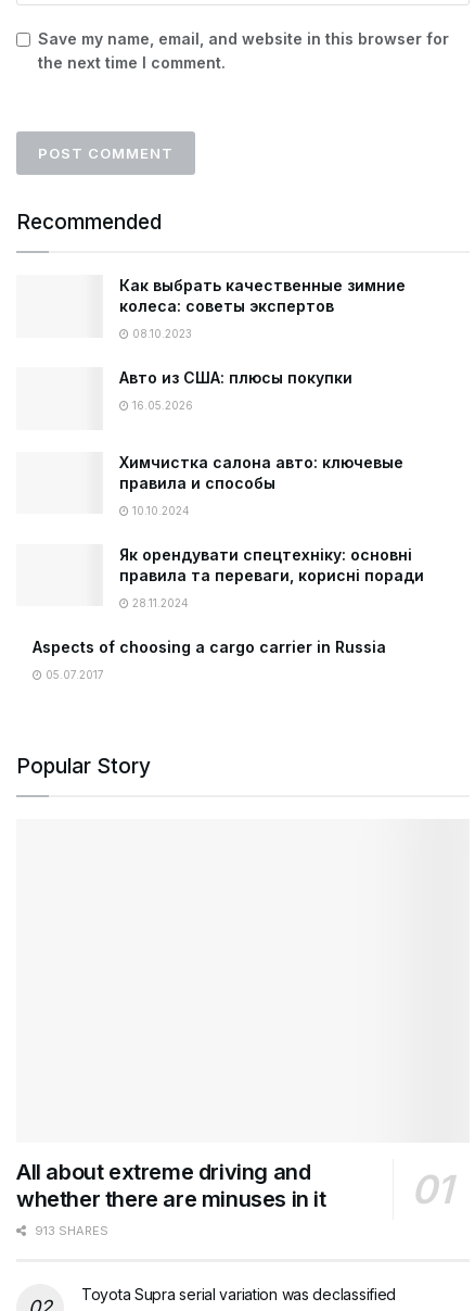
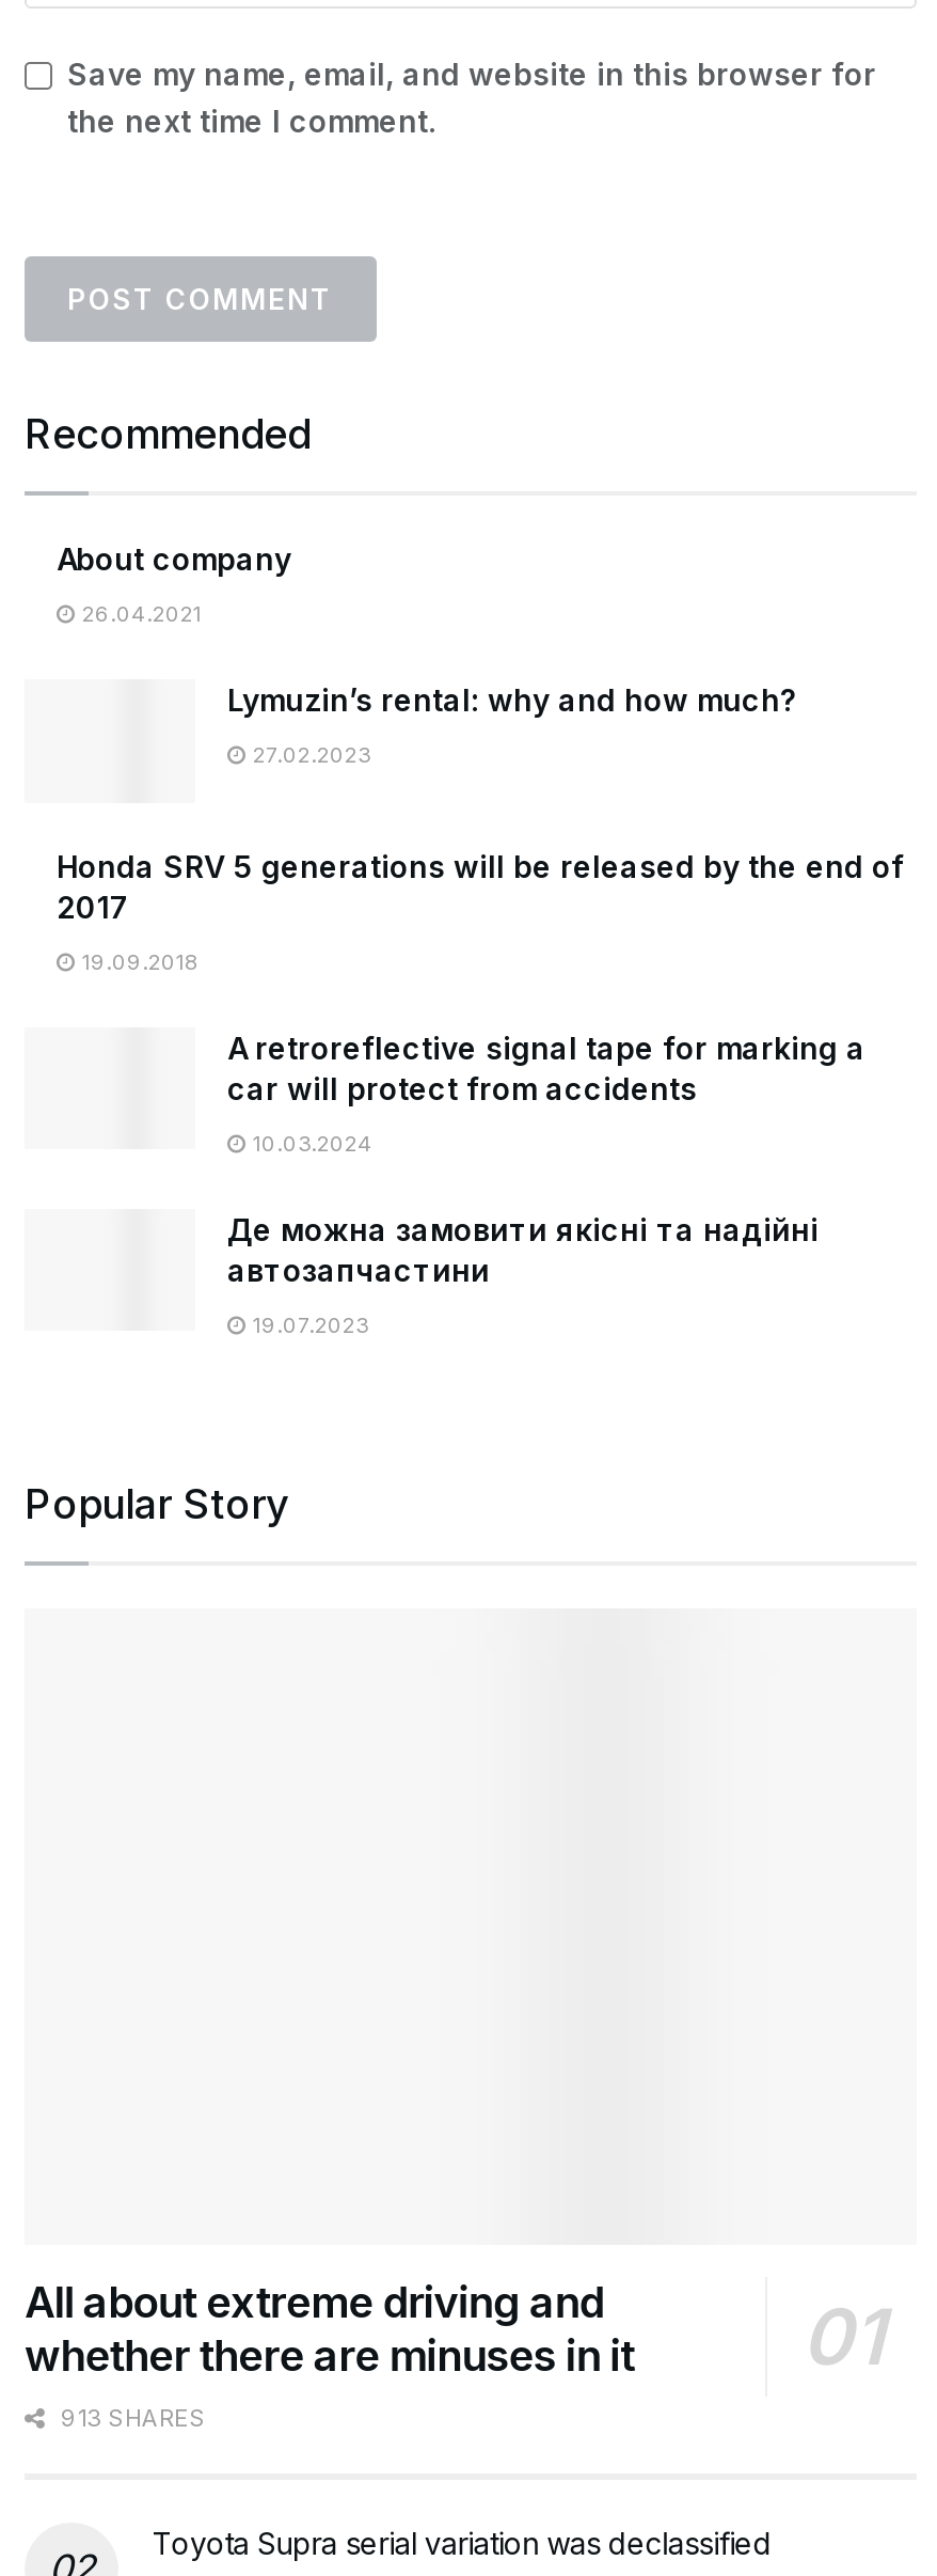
- Как выбрать качественные зимние
- колеса: советы экспертов
+ About company

- 08.10.2023
+ 26.04.2021

- Авто из США: плюсы покупки
+ Lymuzin’s rental: why and how much?

- 16.05.2026
+ 27.02.2023

- Химчистка салона авто: ключевые
- правила и способы
+ Honda SRV 5 generations will be released by the end of
+ 2017

- 10.10.2024
+ 19.09.2018

- Як орендувати спецтехніку: основні
- правила та переваги, корисні поради
+ A retroreflective signal tape for marking a
+ car will protect from accidents

- 28.11.2024
+ 10.03.2024

- Aspects of choosing a cargo carrier in Russia
+ Де можна замовити якісні та надійні
+ автозапчастини

- 05.07.2017
+ 19.07.2023
